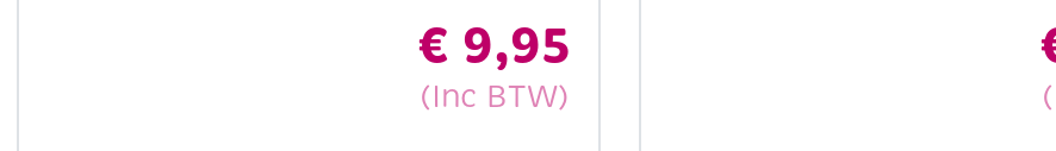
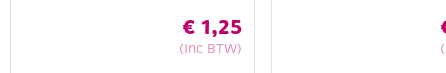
- €9,95
+ €1,25
